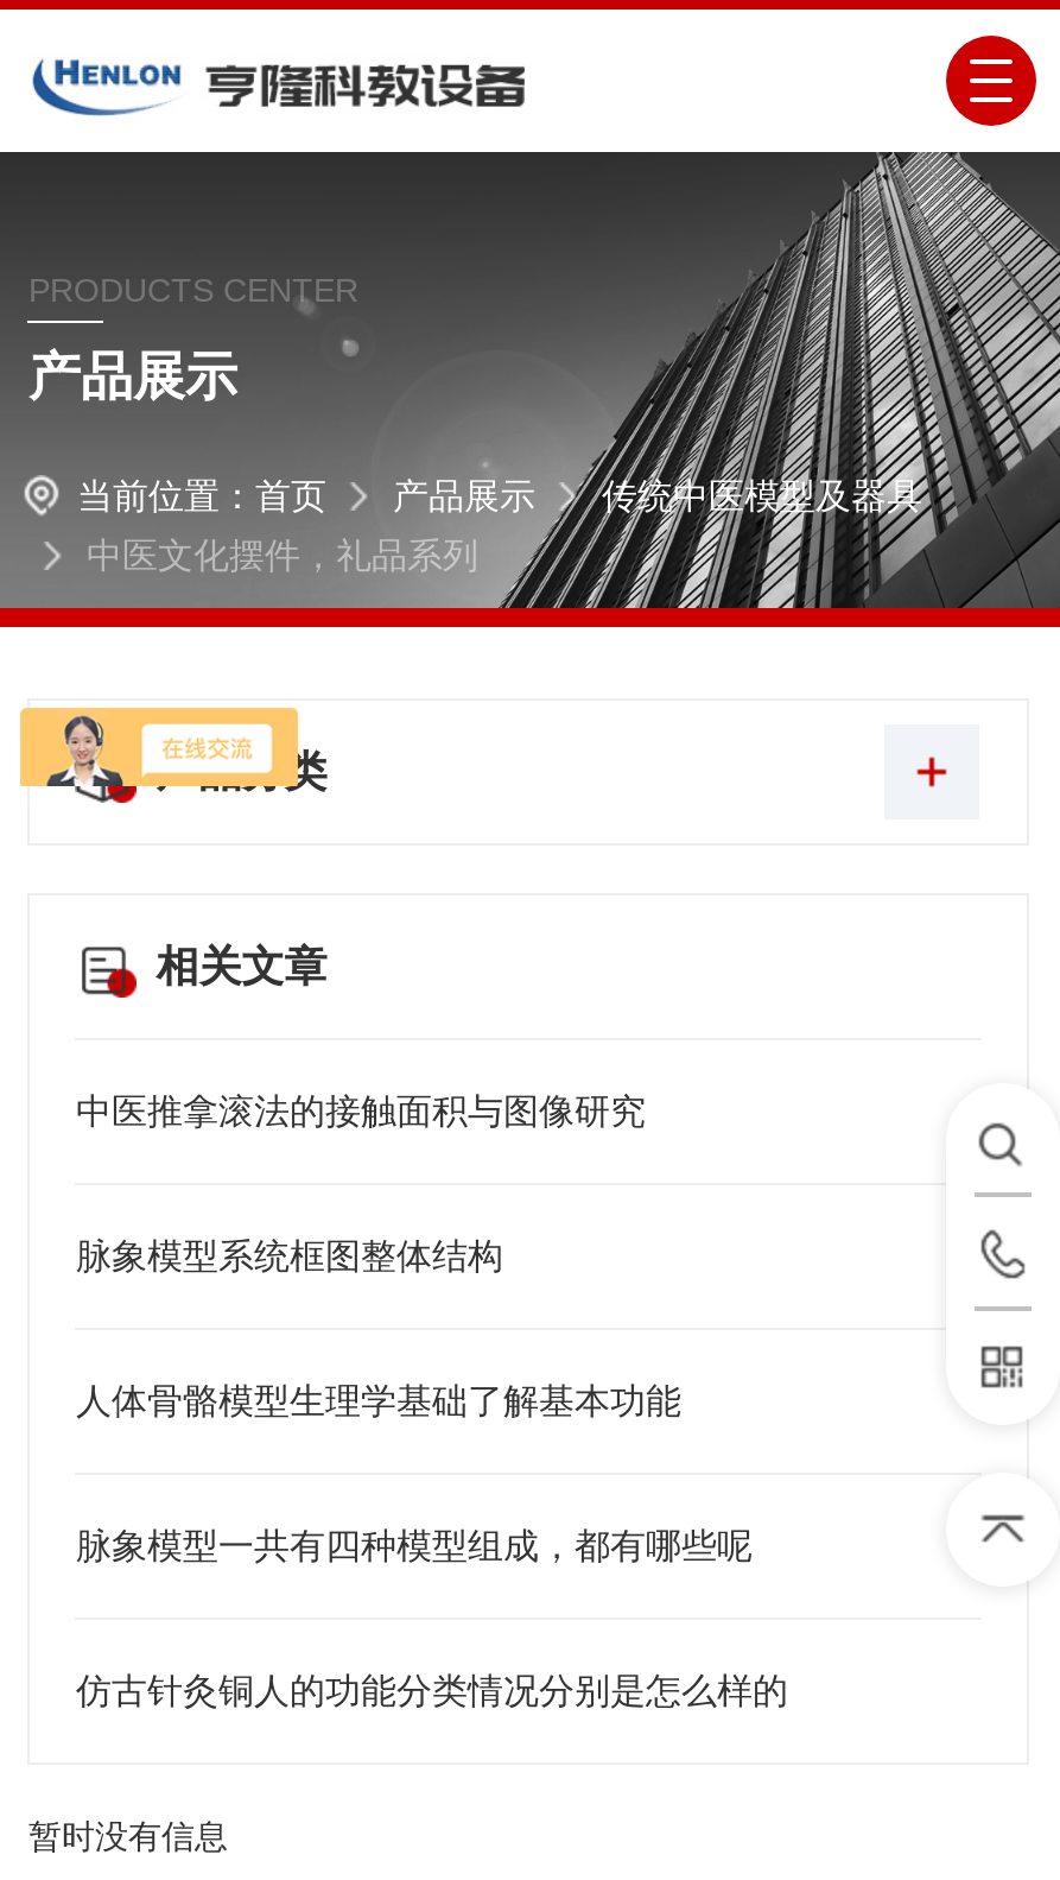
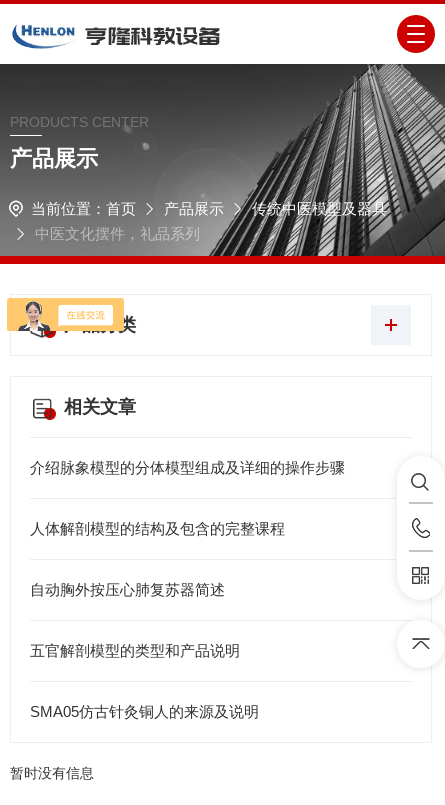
- 中医推拿滚法的接触面积与图像研究
+ 介绍脉象模型的分体模型组成及详细的操作步骤

- 脉象模型系统框图整体结构
+ 人体解剖模型的结构及包含的完整课程

- 人体骨骼模型生理学基础了解基本功能
+ 自动胸外按压心肺复苏器简述

- 脉象模型一共有四种模型组成，都有哪些呢
+ 五官解剖模型的类型和产品说明

- 仿古针灸铜人的功能分类情况分别是怎么样的
+ SMA05仿古针灸铜人的来源及说明
